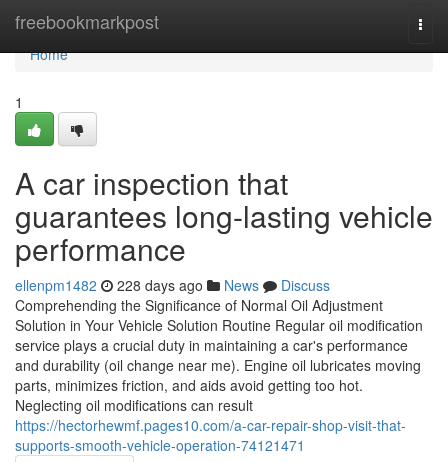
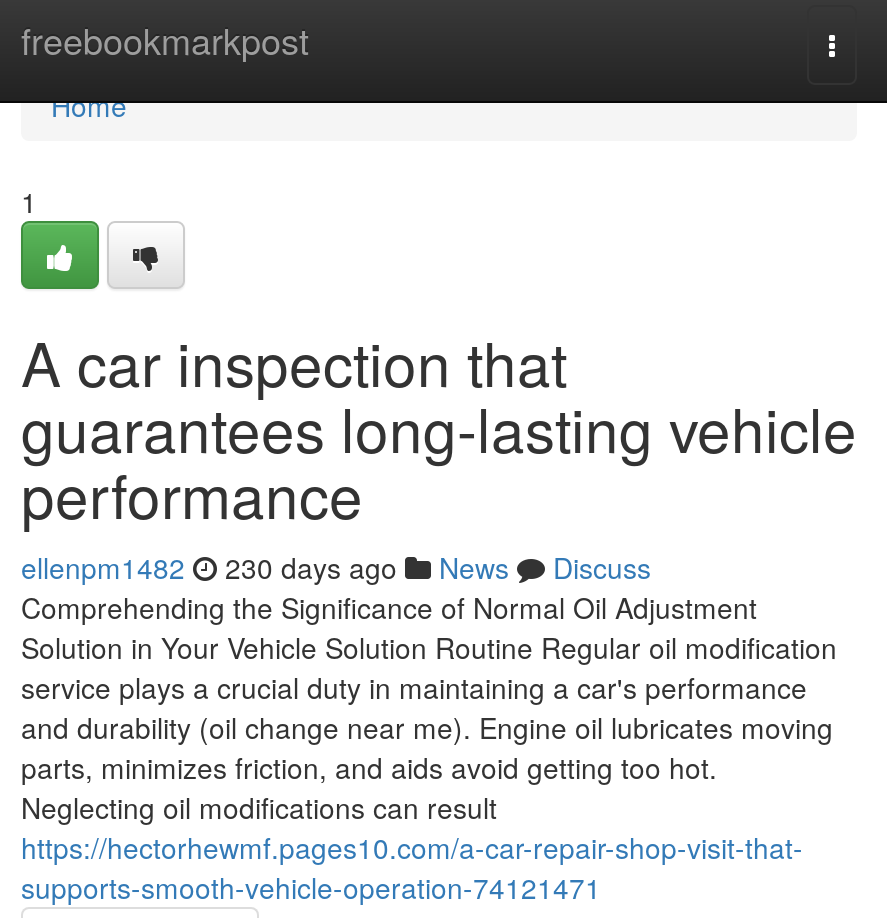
- ellenpm1482 228 days ago News Discuss
+ ellenpm1482 230 days ago News Discuss
